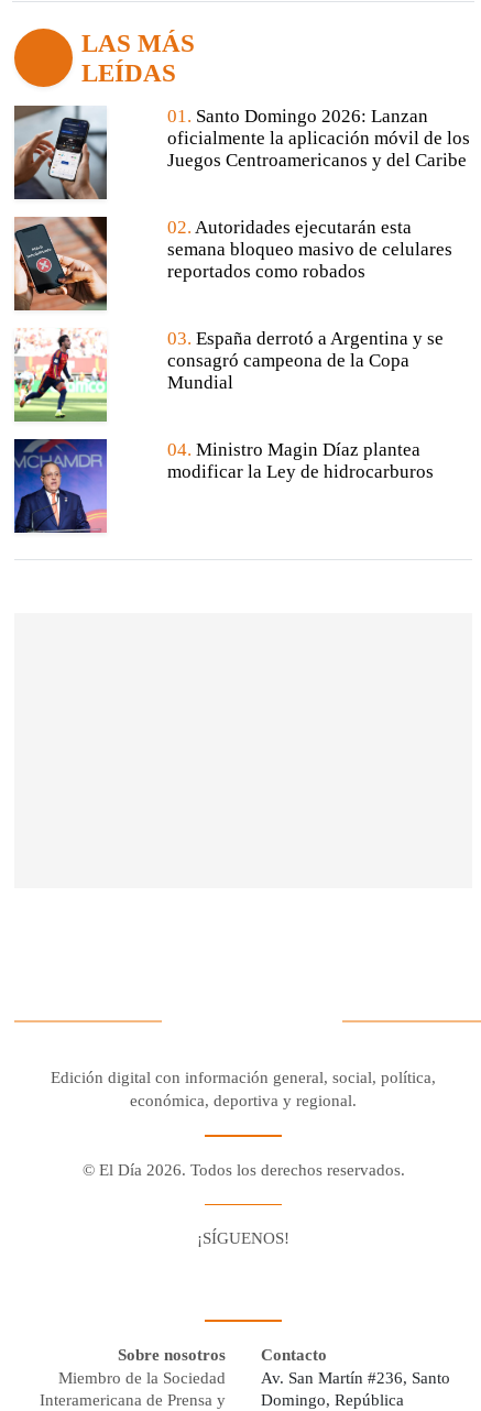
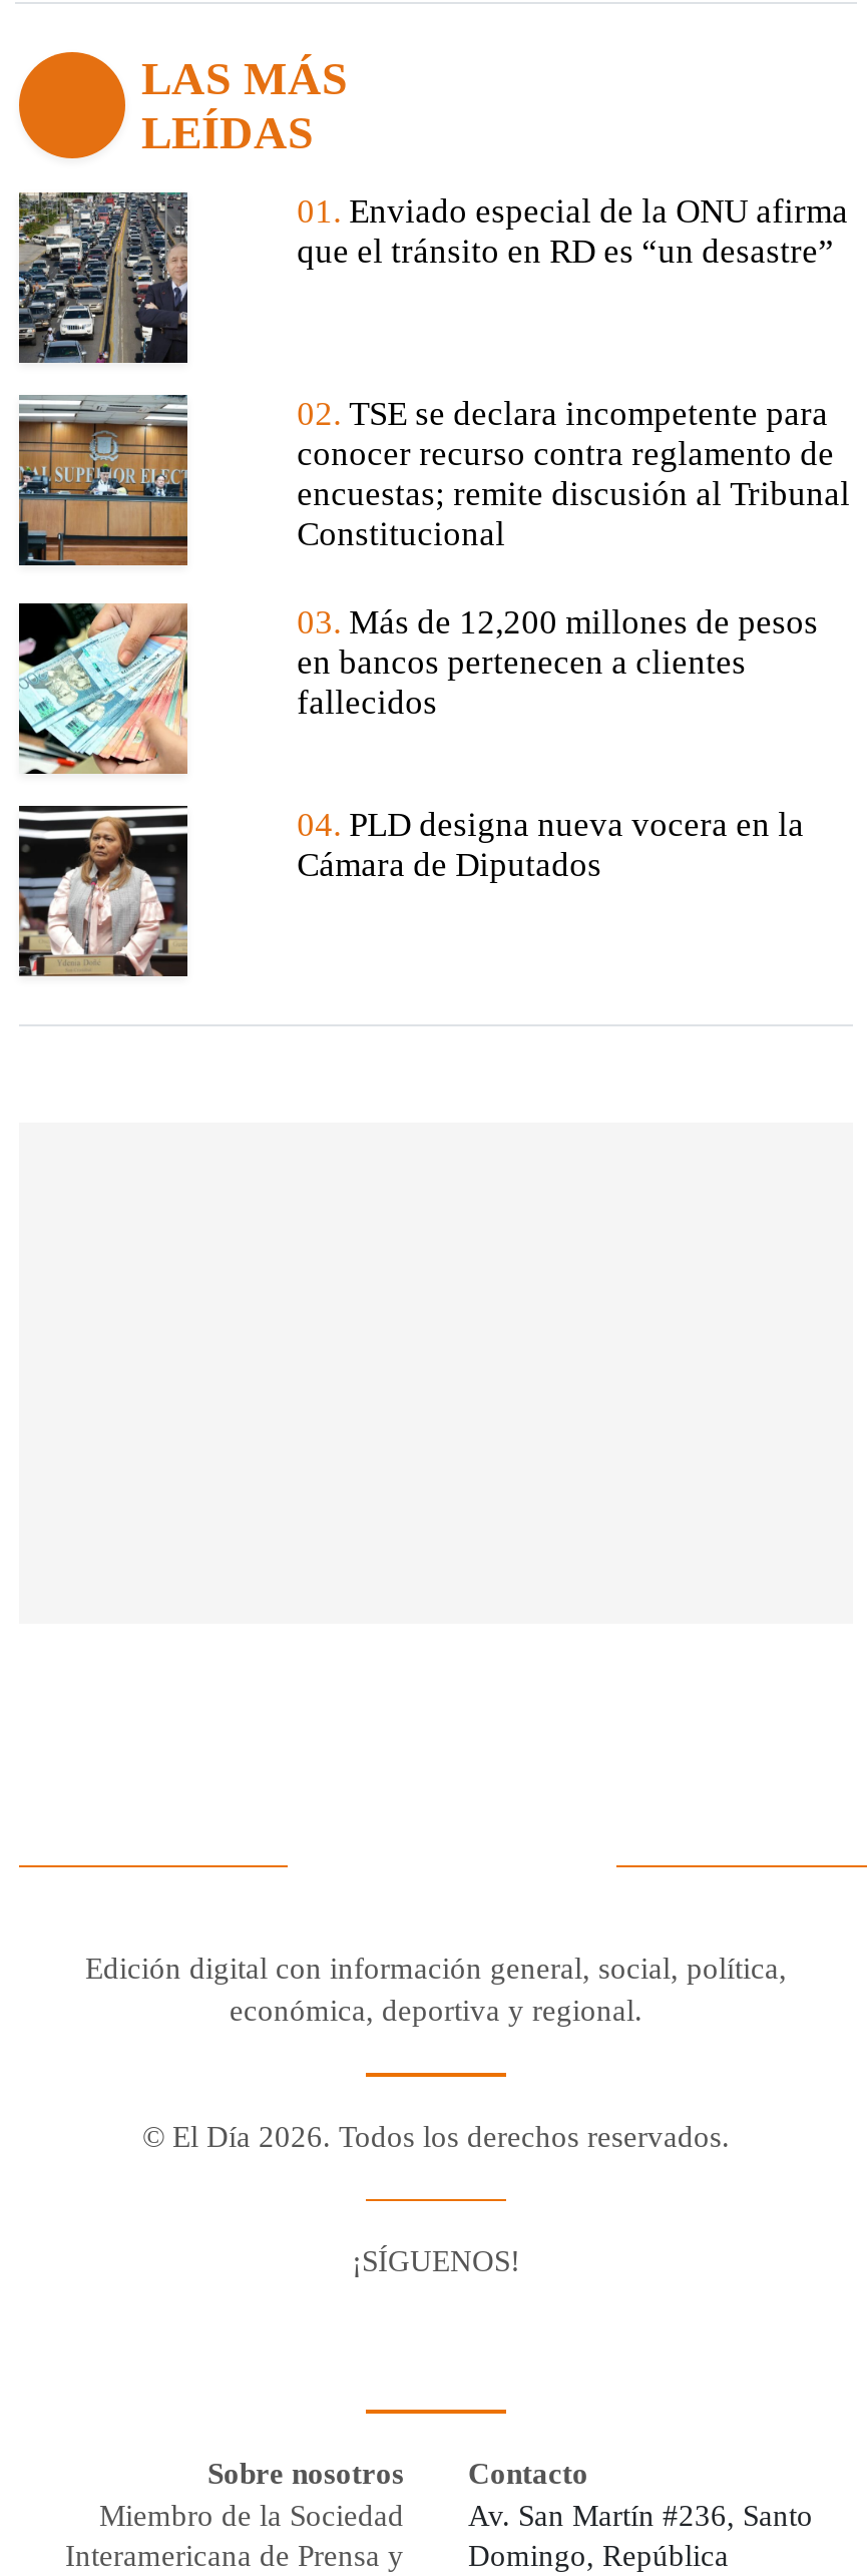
- [image]
+ [image]

- 01. Santo Domingo 2026: Lanzan
- oficialmente la aplicación móvil de los
- Juegos Centroamericanos y del Caribe
+ 01. Enviado especial de la ONU afirma
+ que el tránsito en RD es “un desastre”

- [image]
+ [image]

- 02. Autoridades ejecutarán esta
- semana bloqueo masivo de celulares
- reportados como robados
+ 02. TSE se declara incompetente para
+ conocer recurso contra reglamento de
+ encuestas; remite discusión al Tribunal
+ Constitucional

- [image]
+ [image]

- 03. España derrotó a Argentina y se
- consagró campeona de la Copa
- Mundial
+ 03. Más de 12,200 millones de pesos
+ en bancos pertenecen a clientes
+ fallecidos

- [image]
+ [image]

- 04. Ministro Magin Díaz plantea
- modificar la Ley de hidrocarburos
+ 04. PLD designa nueva vocera en la
+ Cámara de Diputados
